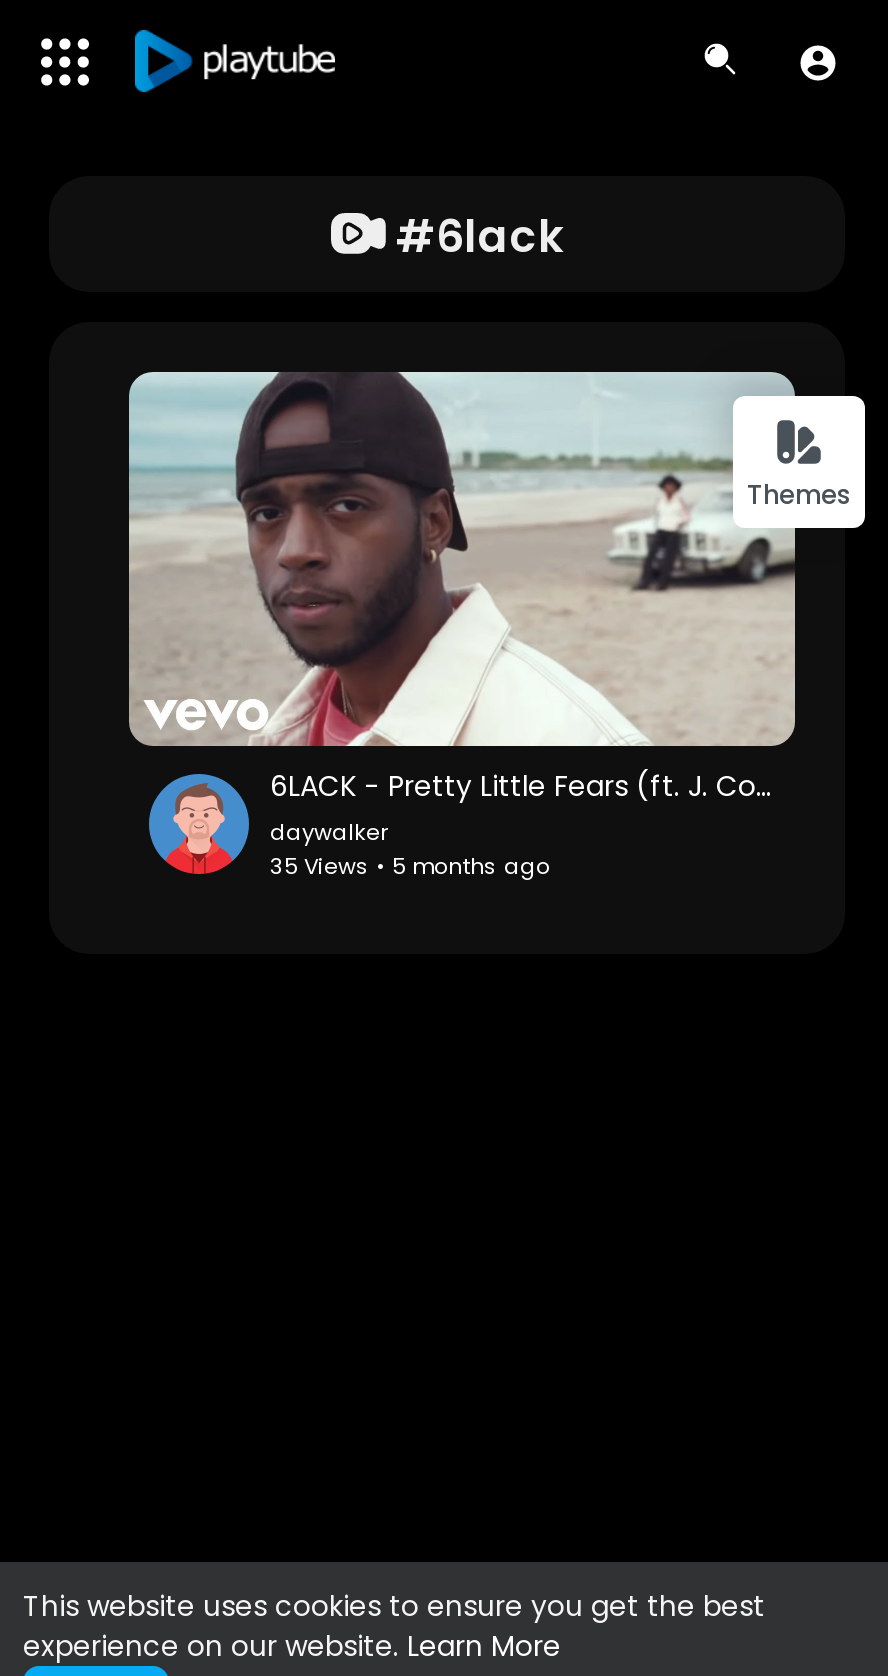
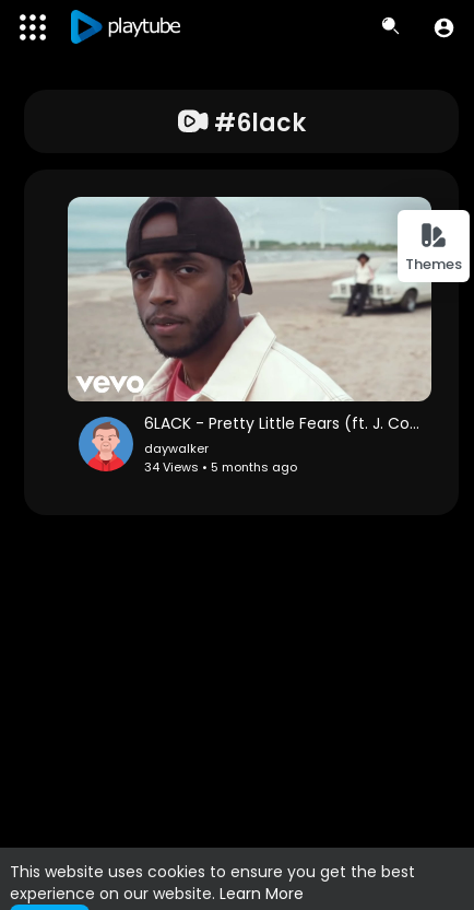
- 35 Views • 5 months ago
+ 34 Views • 5 months ago
